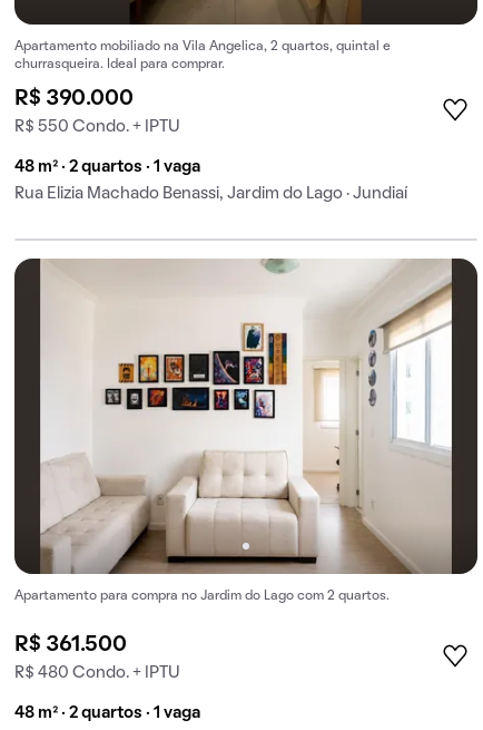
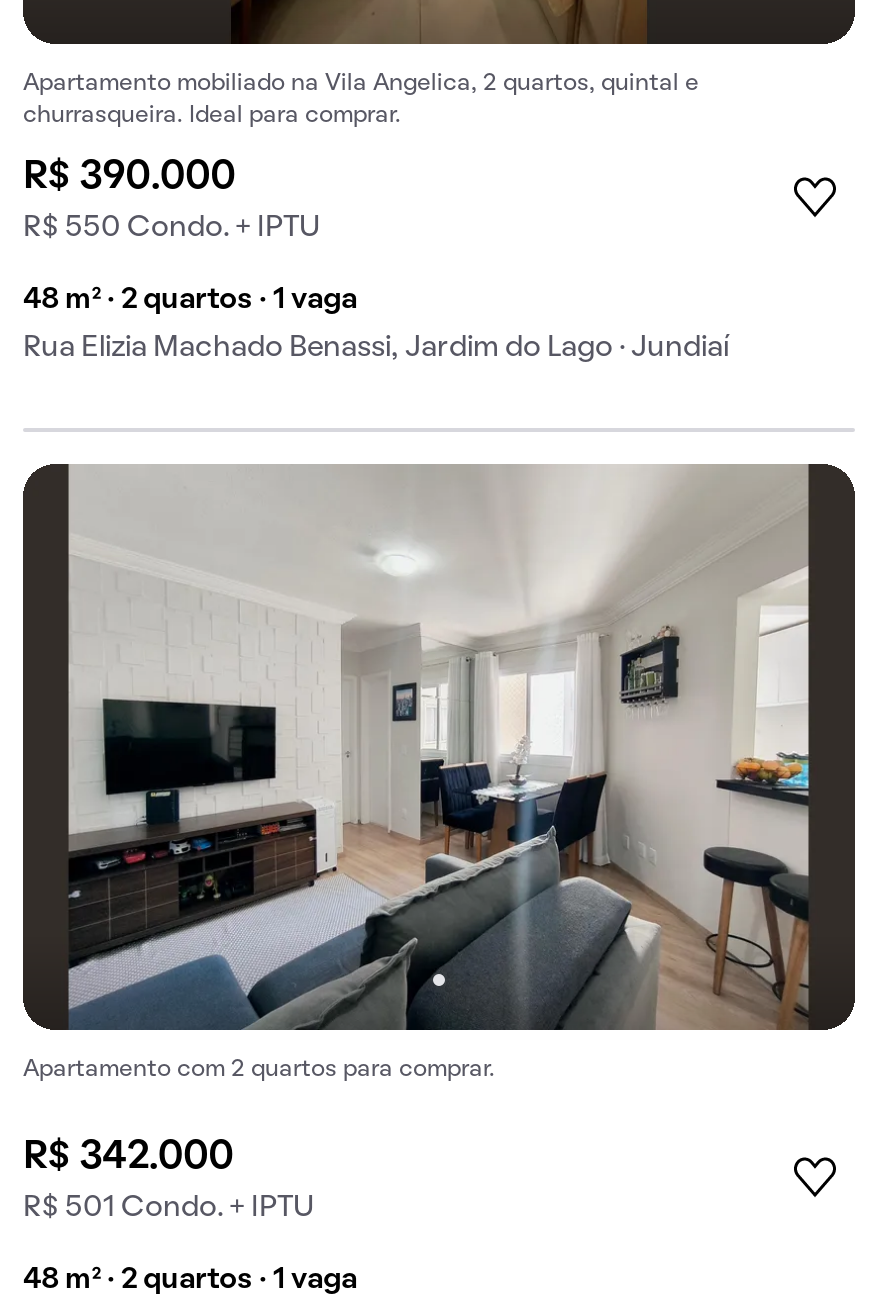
- [image]
- Apartamento para compra no Jardim do Lago com 2 quartos.
+ [image]
+ Apartamento com 2 quartos para comprar.

- R$ 361.500
+ R$ 342.000

- R$ 480 Condo. + IPTU
+ R$ 501 Condo. + IPTU
